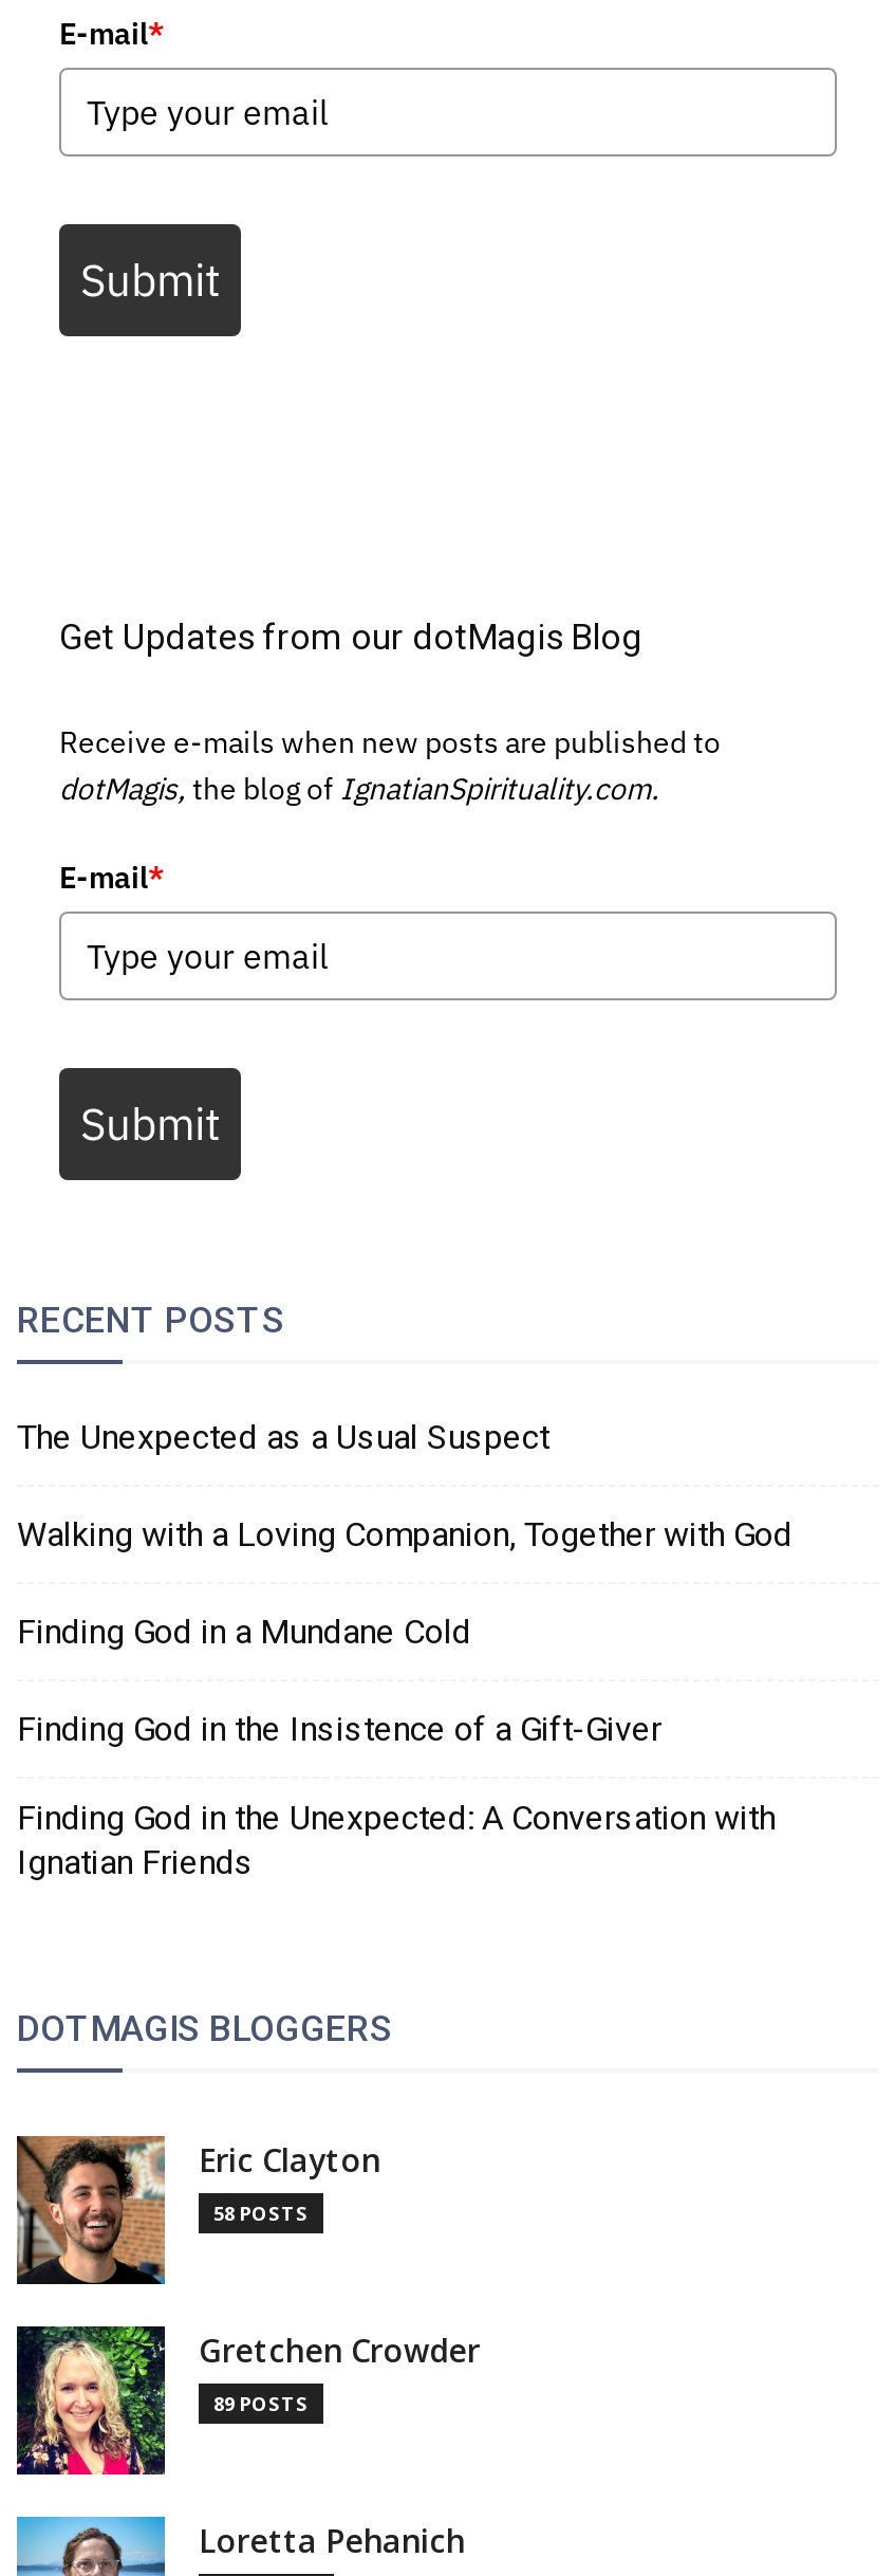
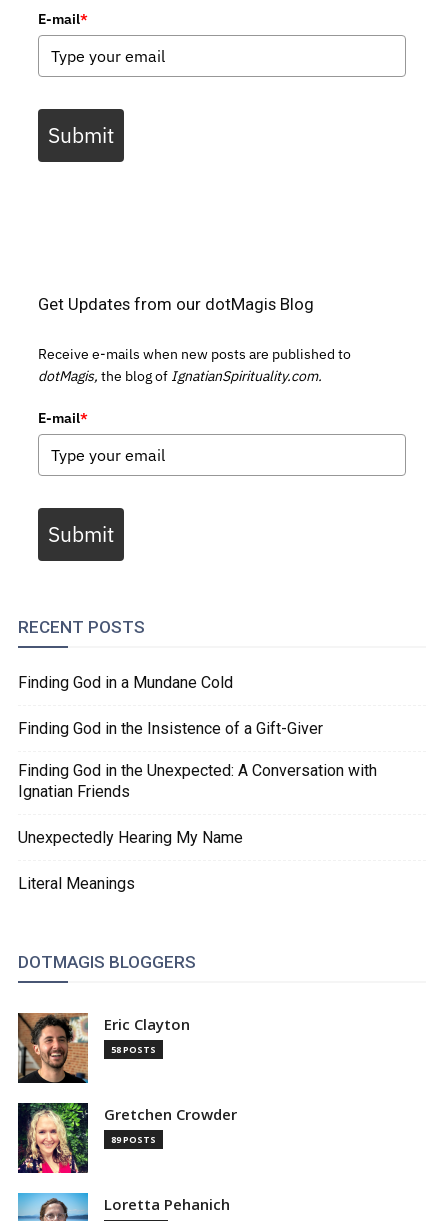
- The Unexpected as a Usual Suspect
- Walking with a Loving Companion, Together with God

moved up: Finding God in a Mundane Cold | Finding God in the Insistence of a Gift-Giver | Finding God in the Unexpected: A Conversation with | Ignatian Friends

+ Unexpectedly Hearing My Name
+ Literal Meanings
